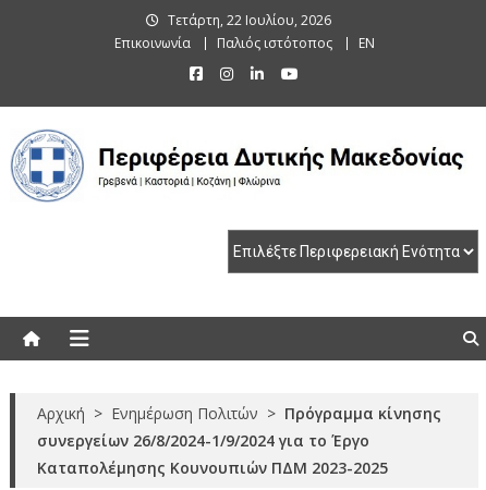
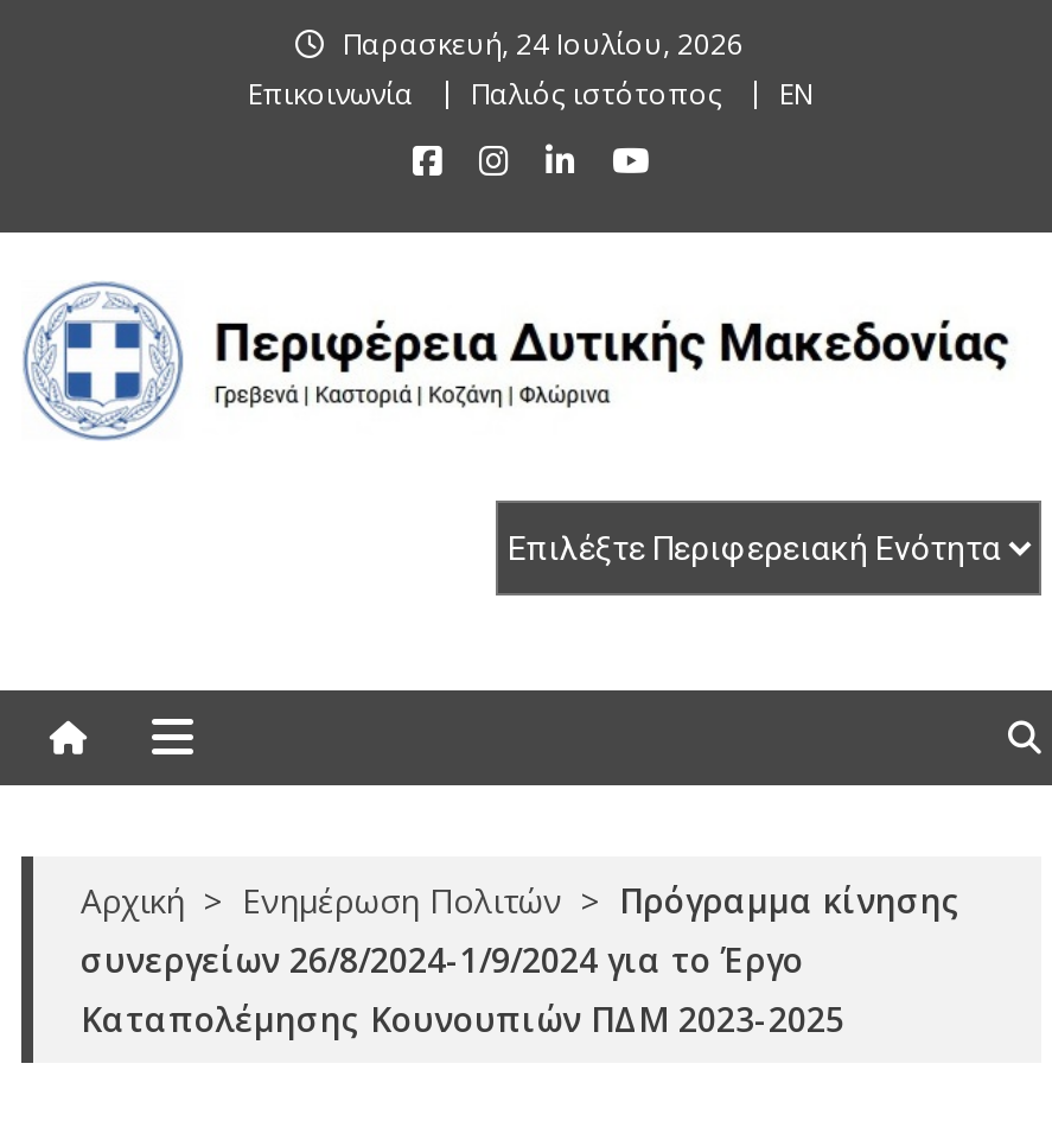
- Τετάρτη, 22 Ιουλίου, 2026
+ Παρασκευή, 24 Ιουλίου, 2026
